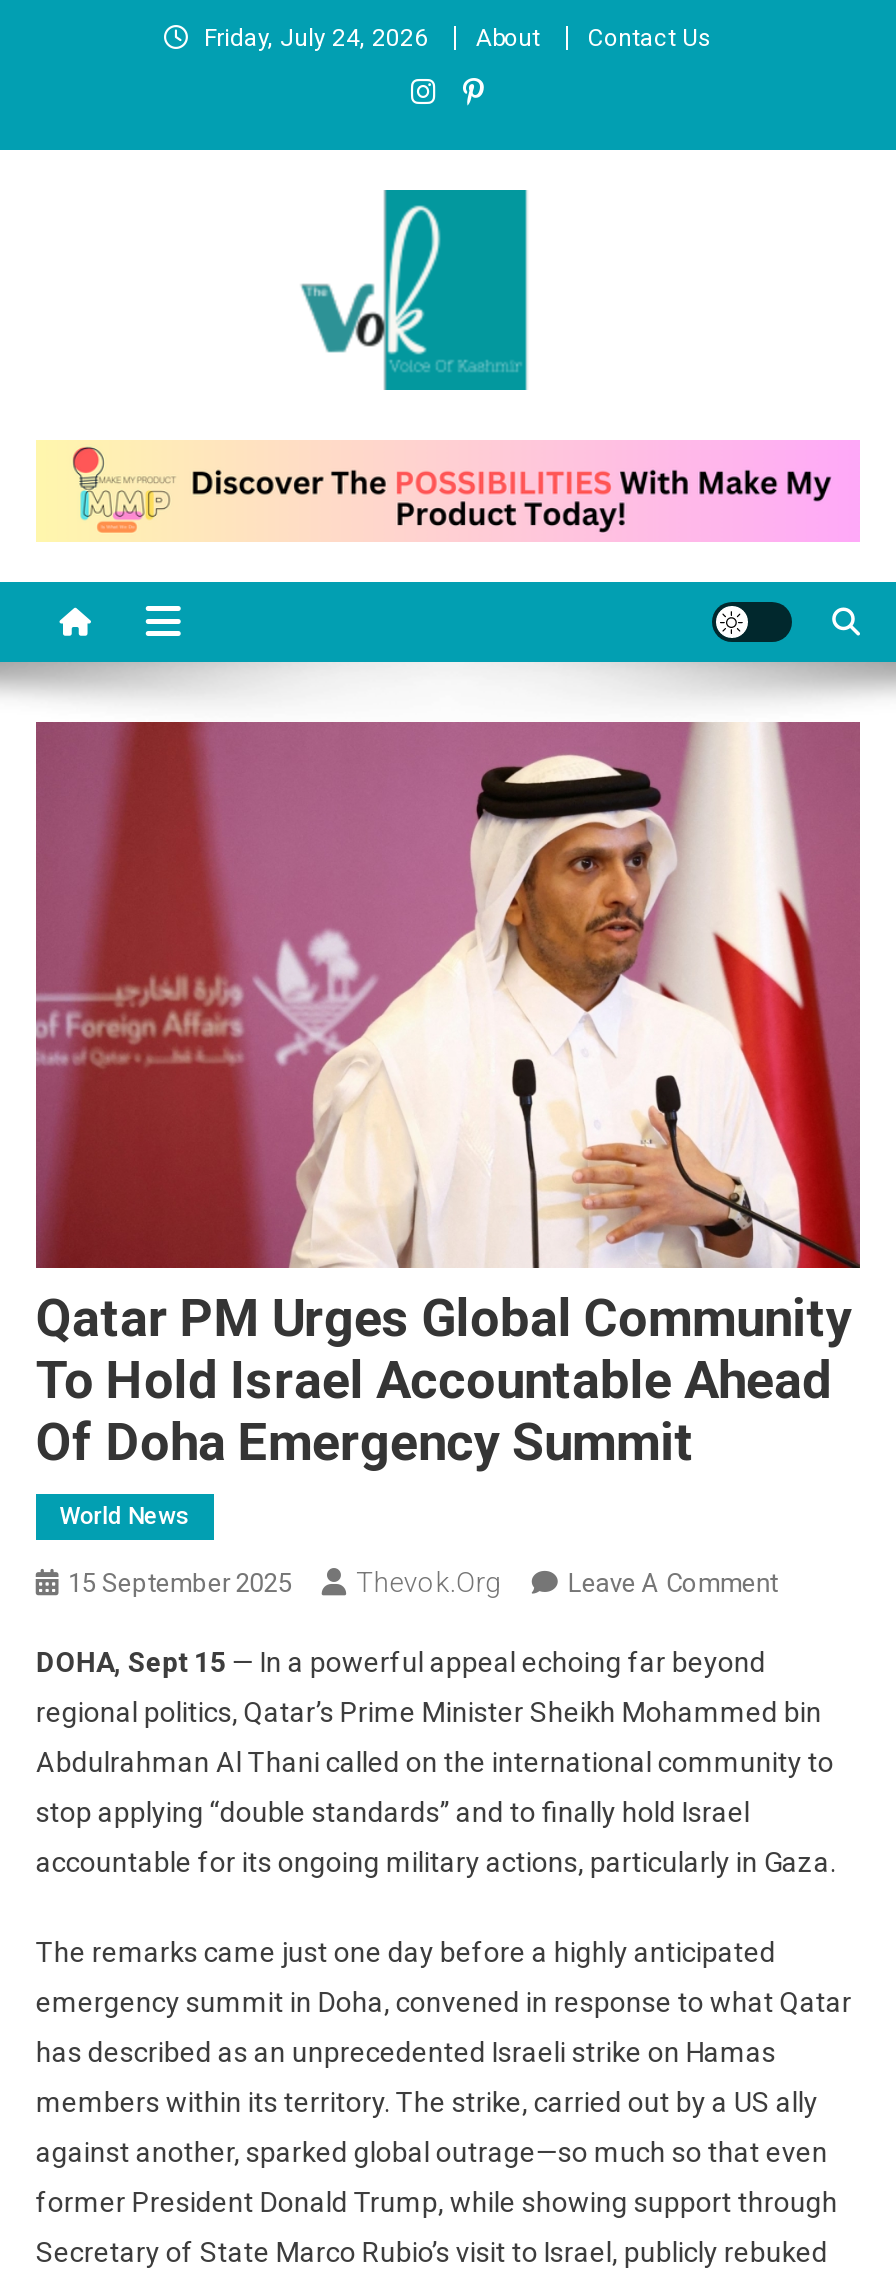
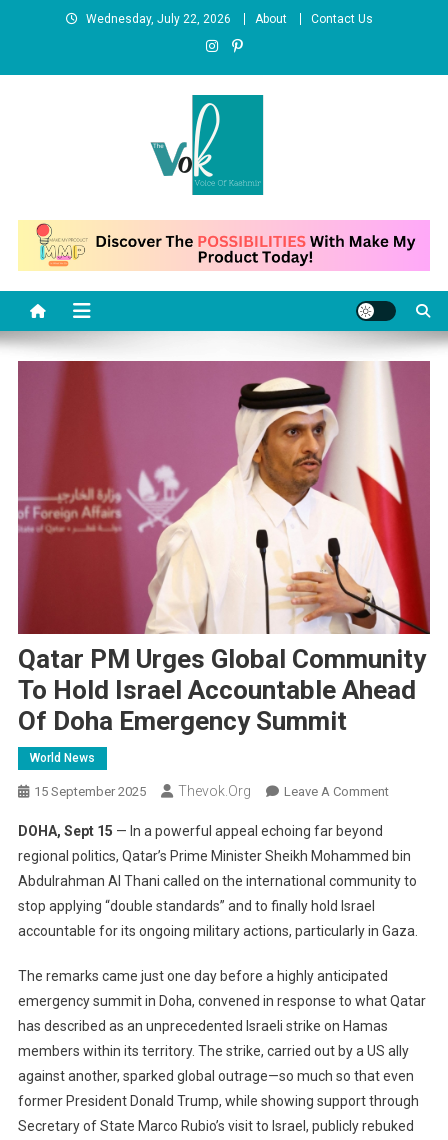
- Friday, July 24, 2026
+ Wednesday, July 22, 2026
